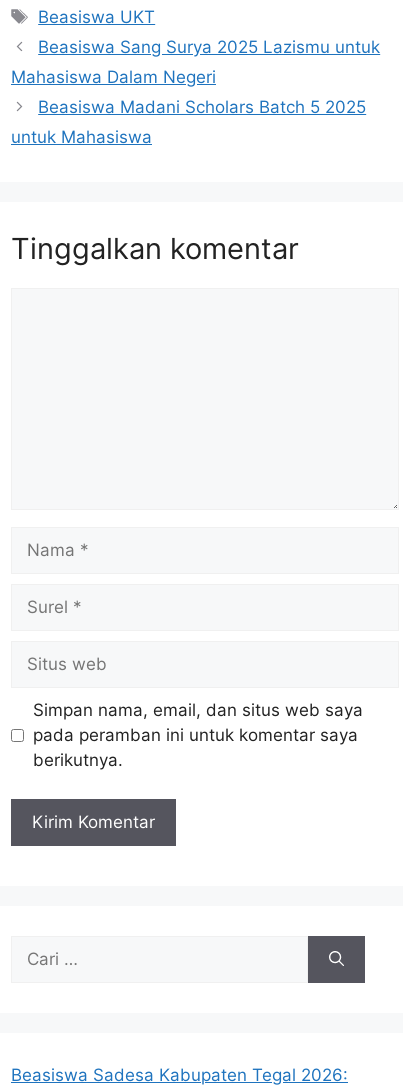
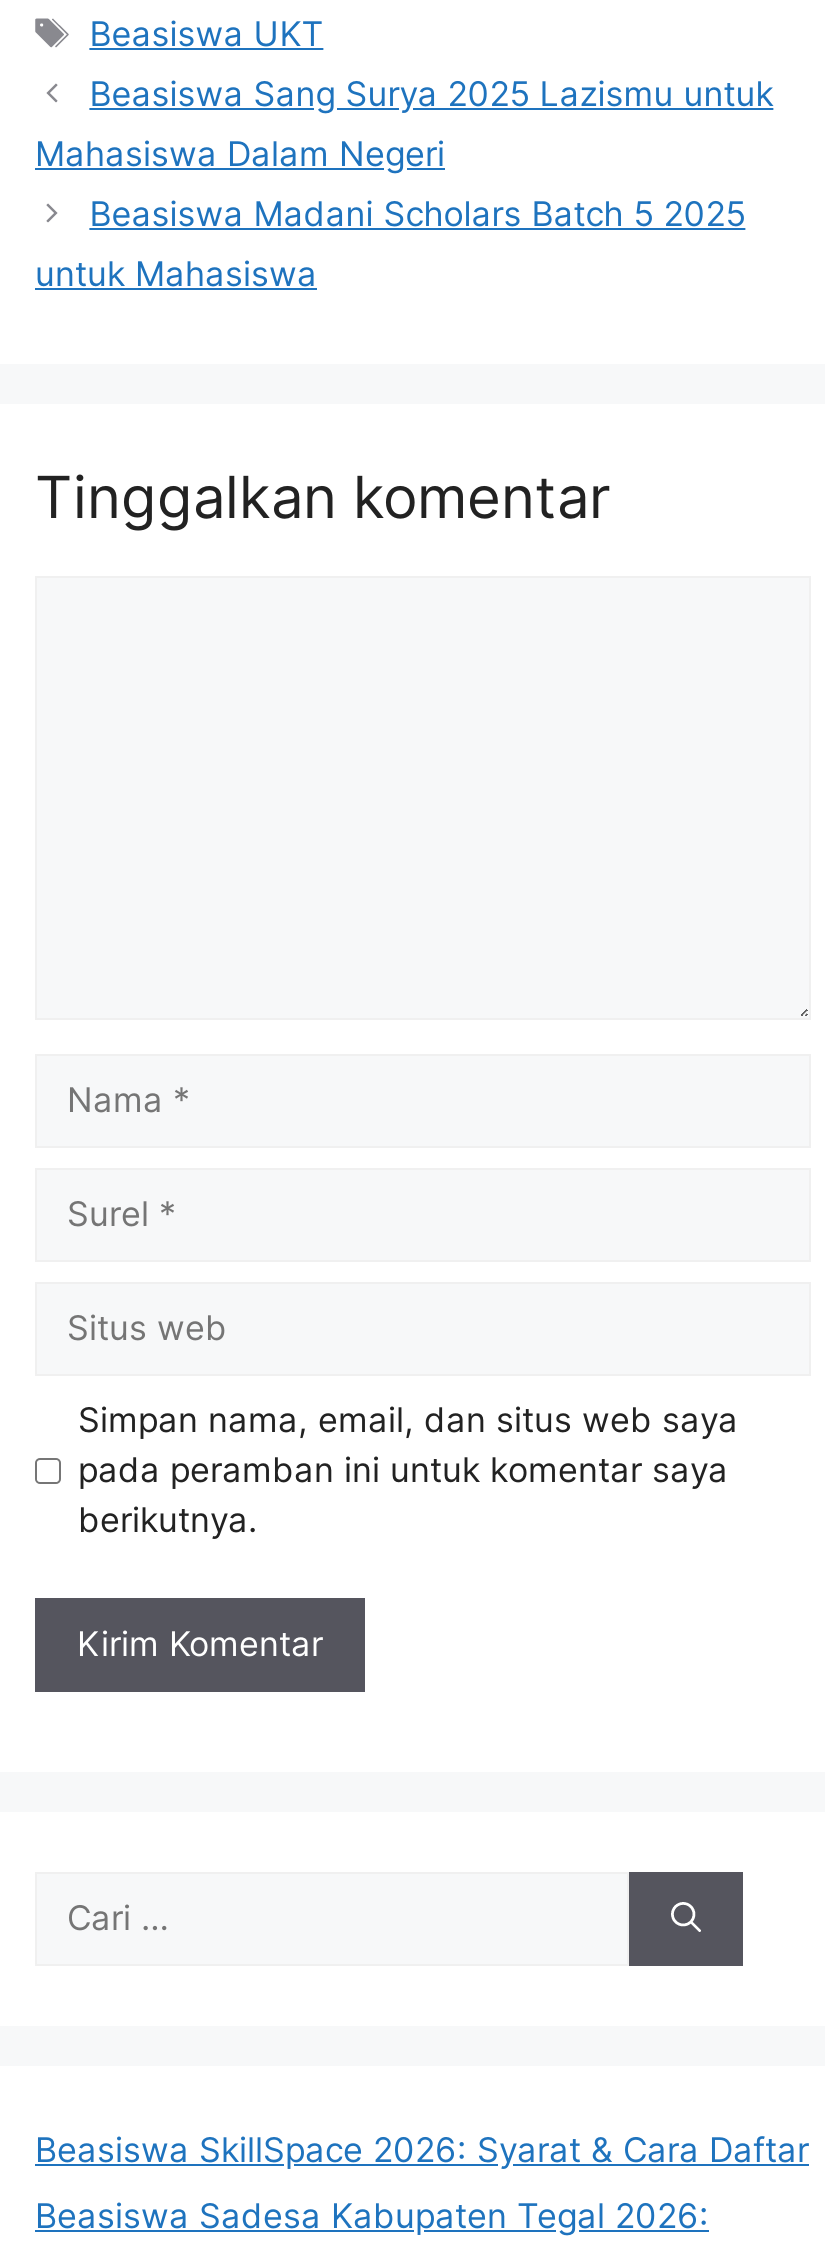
+ Beasiswa SkillSpace 2026: Syarat & Cara Daftar
